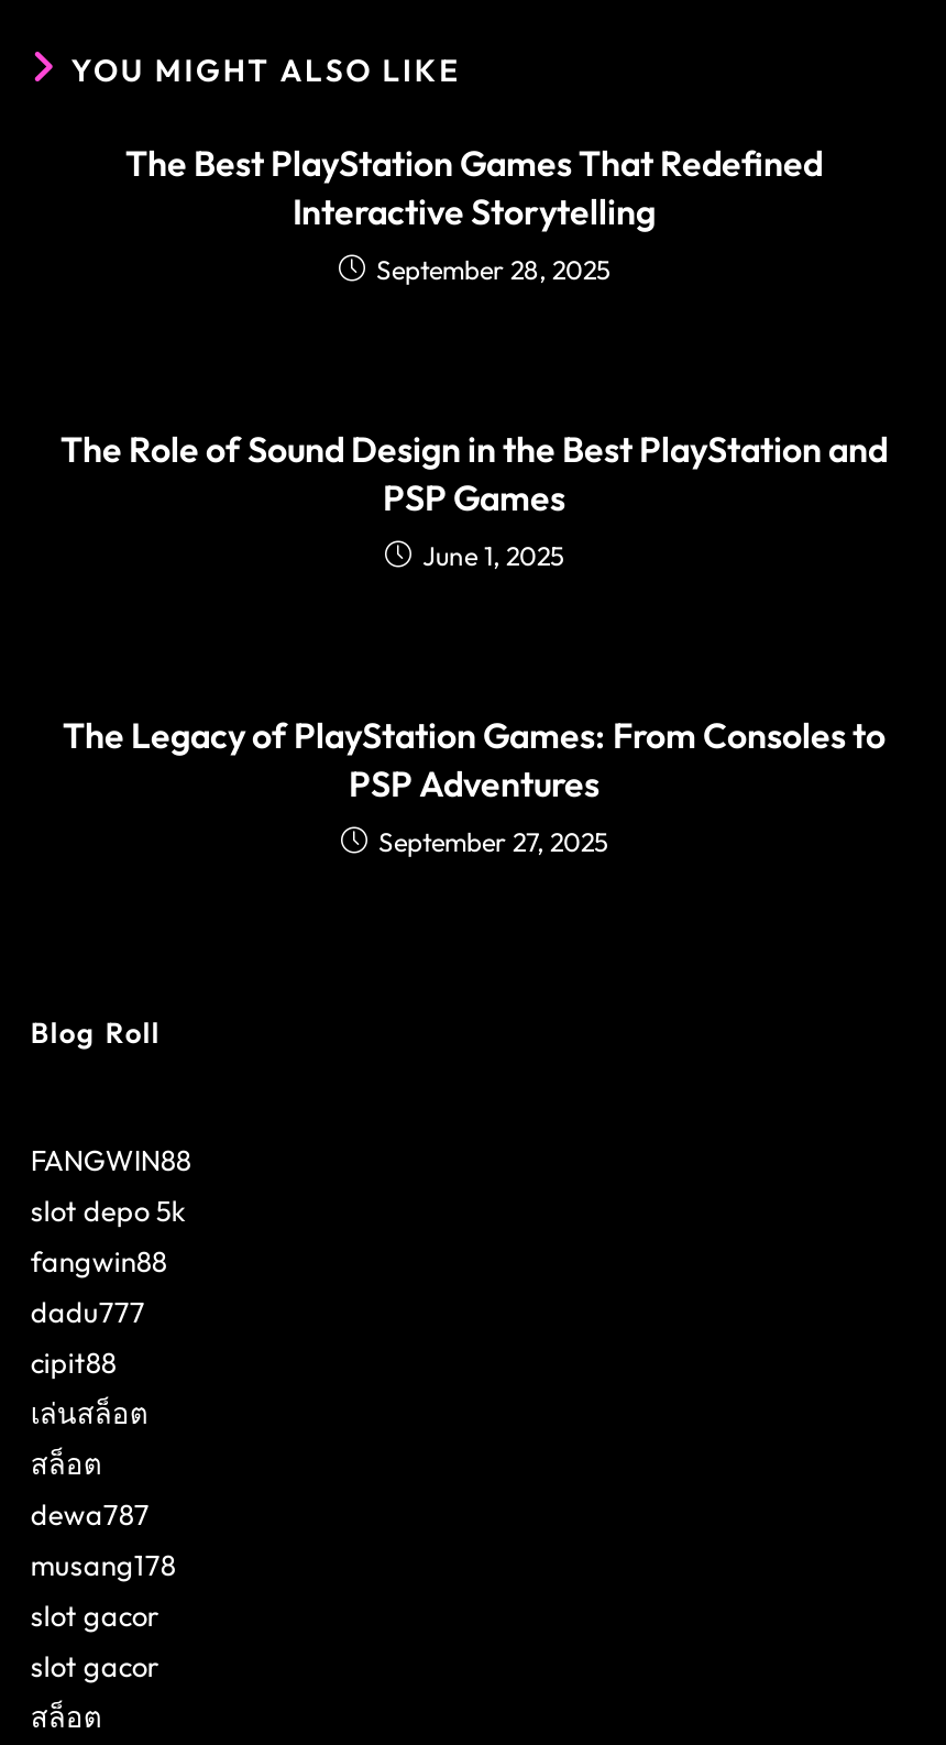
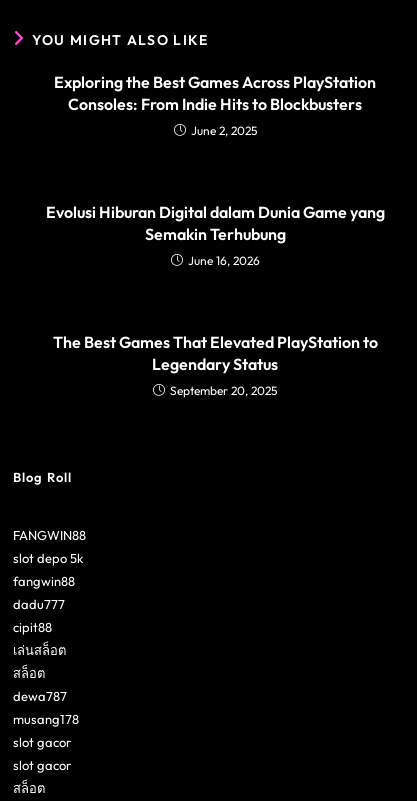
- The Best PlayStation Games That Redefined
- Interactive Storytelling
- September 28, 2025
+ Exploring the Best Games Across PlayStation
+ Consoles: From Indie Hits to Blockbusters
+ June 2, 2025

- The Role of Sound Design in the Best PlayStation and
- PSP Games
- June 1, 2025
+ Evolusi Hiburan Digital dalam Dunia Game yang
+ Semakin Terhubung
+ June 16, 2026

- The Legacy of PlayStation Games: From Consoles to
- PSP Adventures
- September 27, 2025
+ The Best Games That Elevated PlayStation to
+ Legendary Status
+ September 20, 2025
